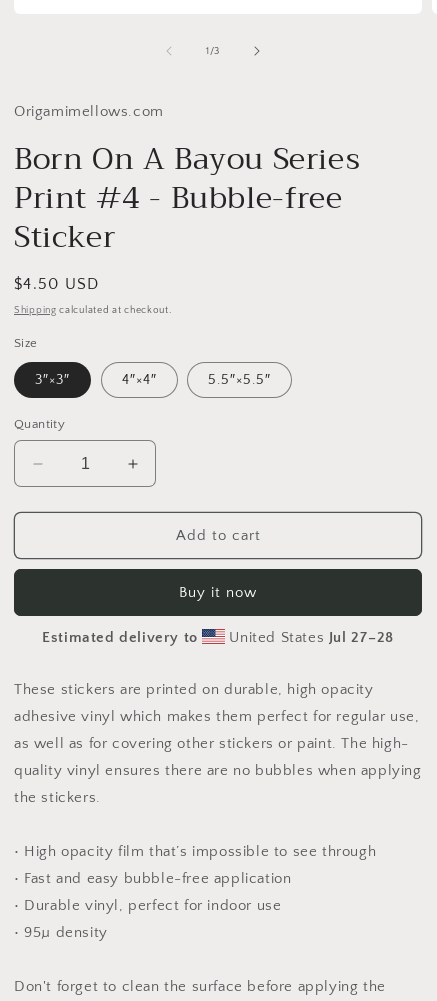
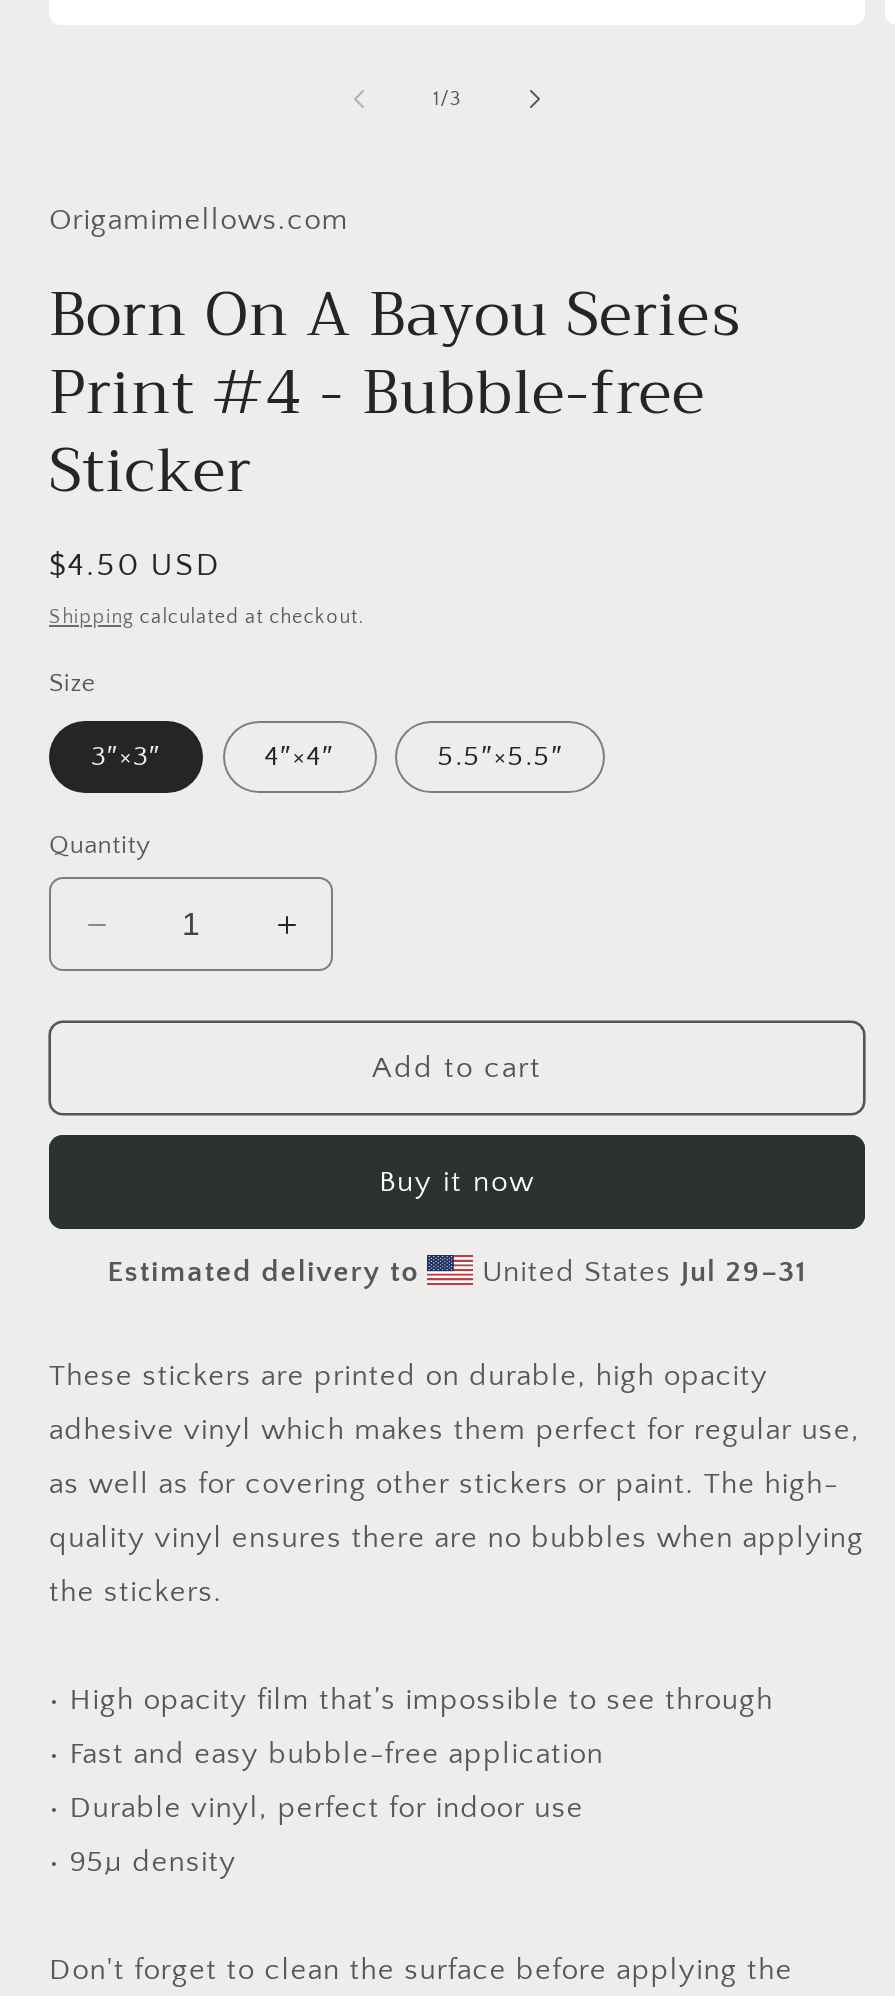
- United States Jul 27–28
+ United States Jul 29–31
